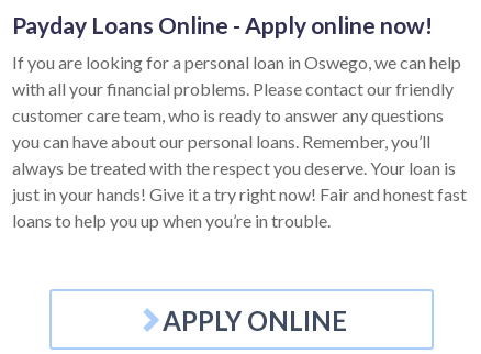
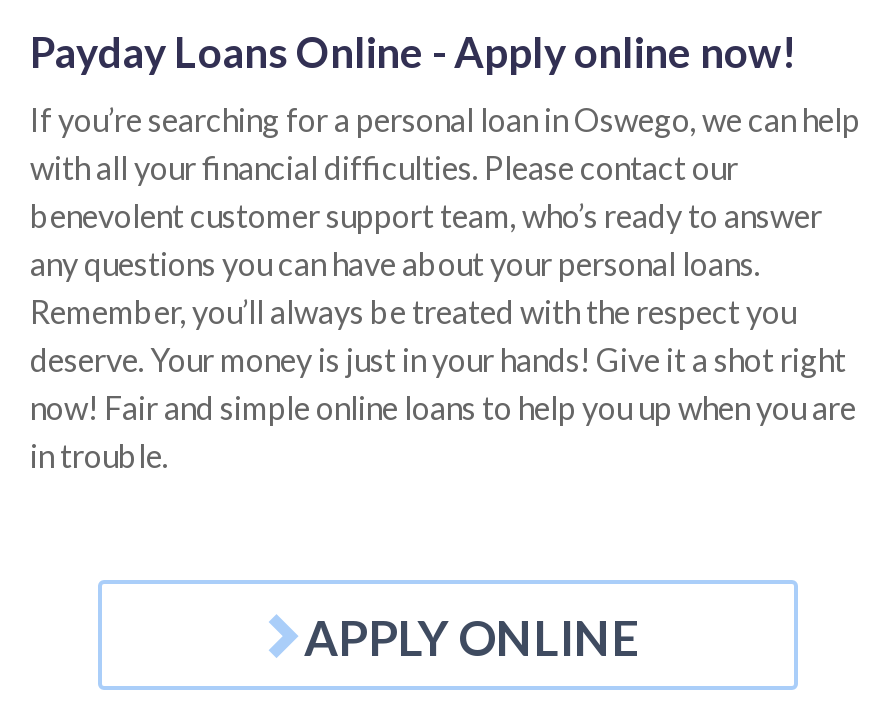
- If you are looking for a personal loan in Oswego, we can help
- with all your financial problems. Please contact our friendly
- customer care team, who is ready to answer any questions
- you can have about our personal loans. Remember, you’ll
- always be treated with the respect you deserve. Your loan is
- just in your hands! Give it a try right now! Fair and honest fast
- loans to help you up when you’re in trouble.
+ If you’re searching for a personal loan in Oswego, we can help
+ with all your financial difficulties. Please contact our
+ benevolent customer support team, who’s ready to answer
+ any questions you can have about your personal loans.
+ Remember, you’ll always be treated with the respect you
+ deserve. Your money is just in your hands! Give it a shot right
+ now! Fair and simple online loans to help you up when you are
+ in trouble.
